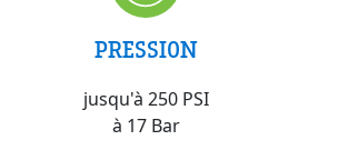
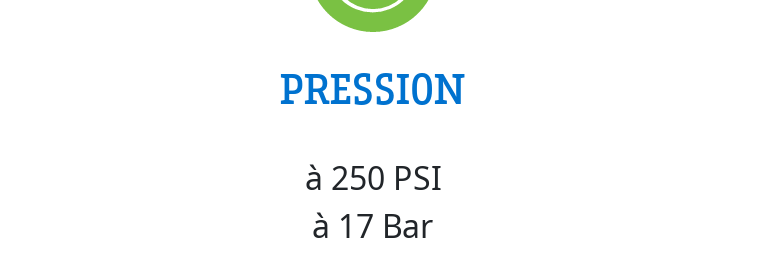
- jusqu'à 250 PSI
+ à 250 PSI
